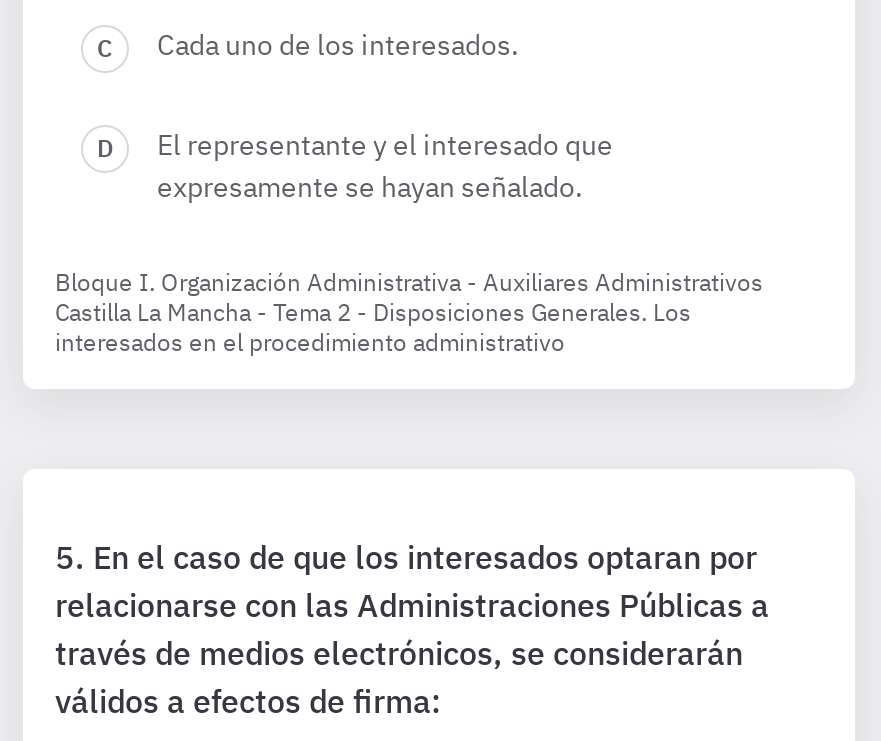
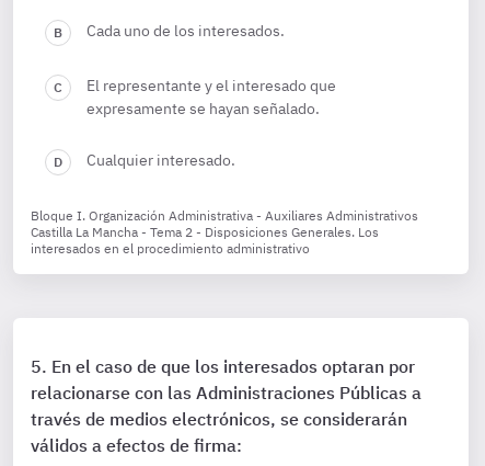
+ Cualquier interesado.
